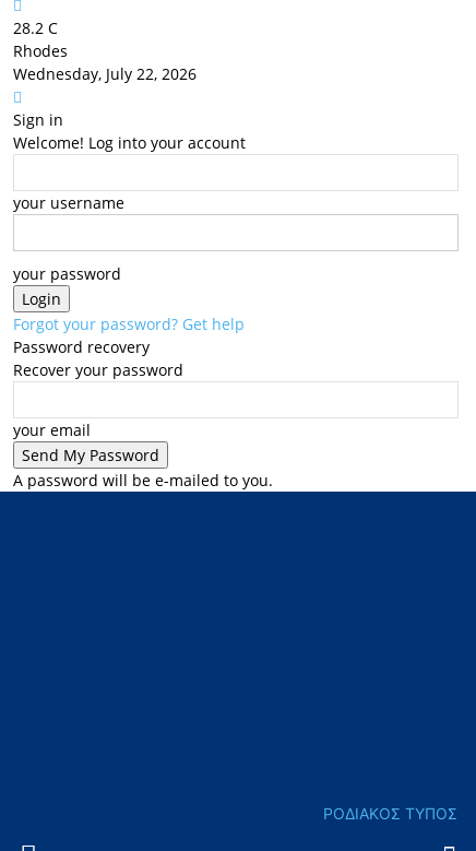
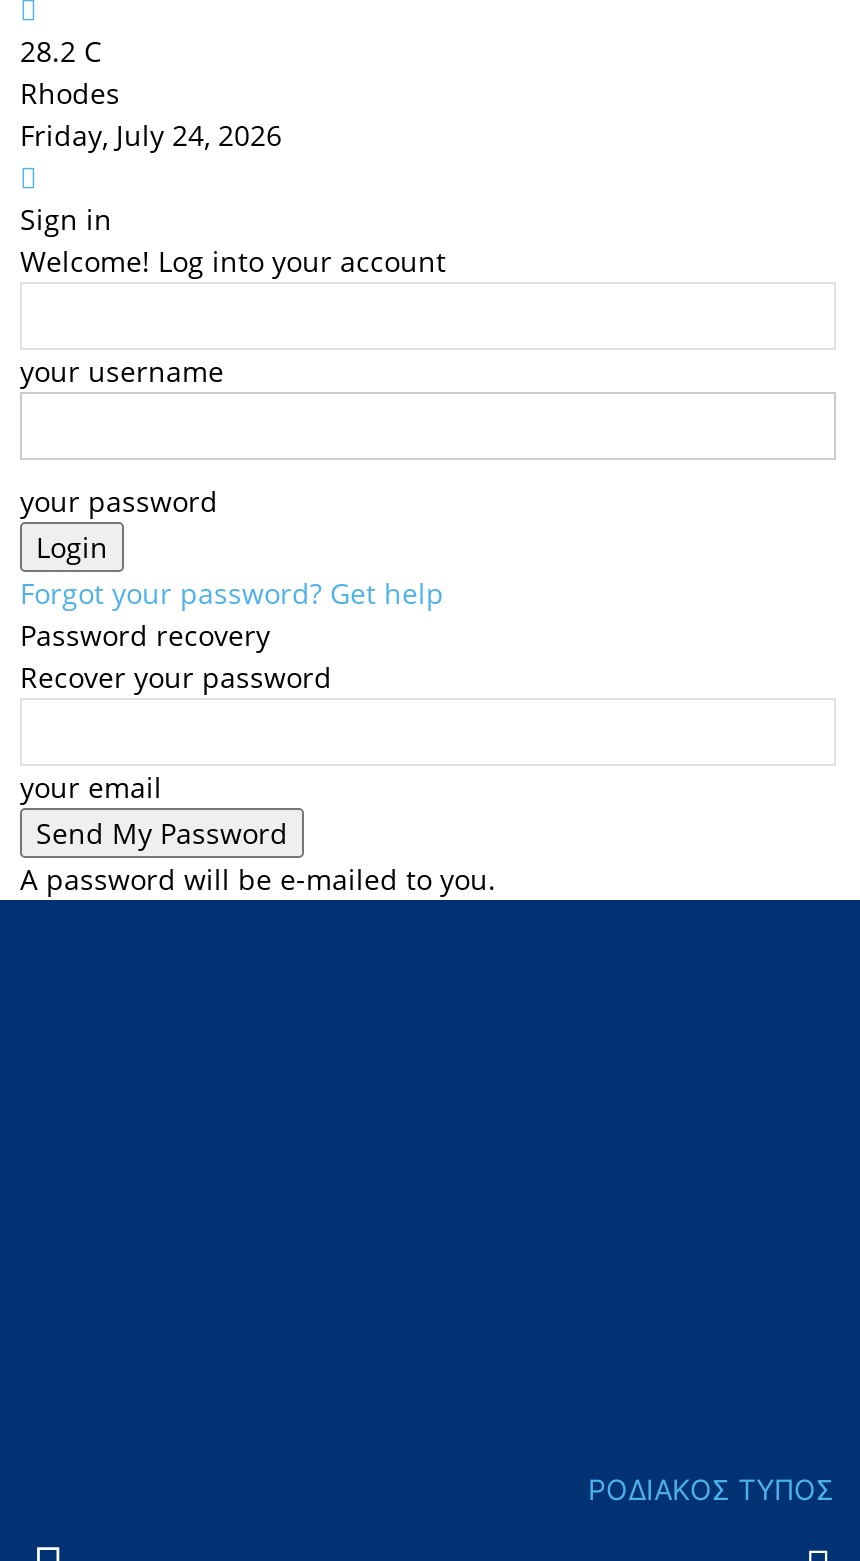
- Wednesday, July 22, 2026
+ Friday, July 24, 2026
